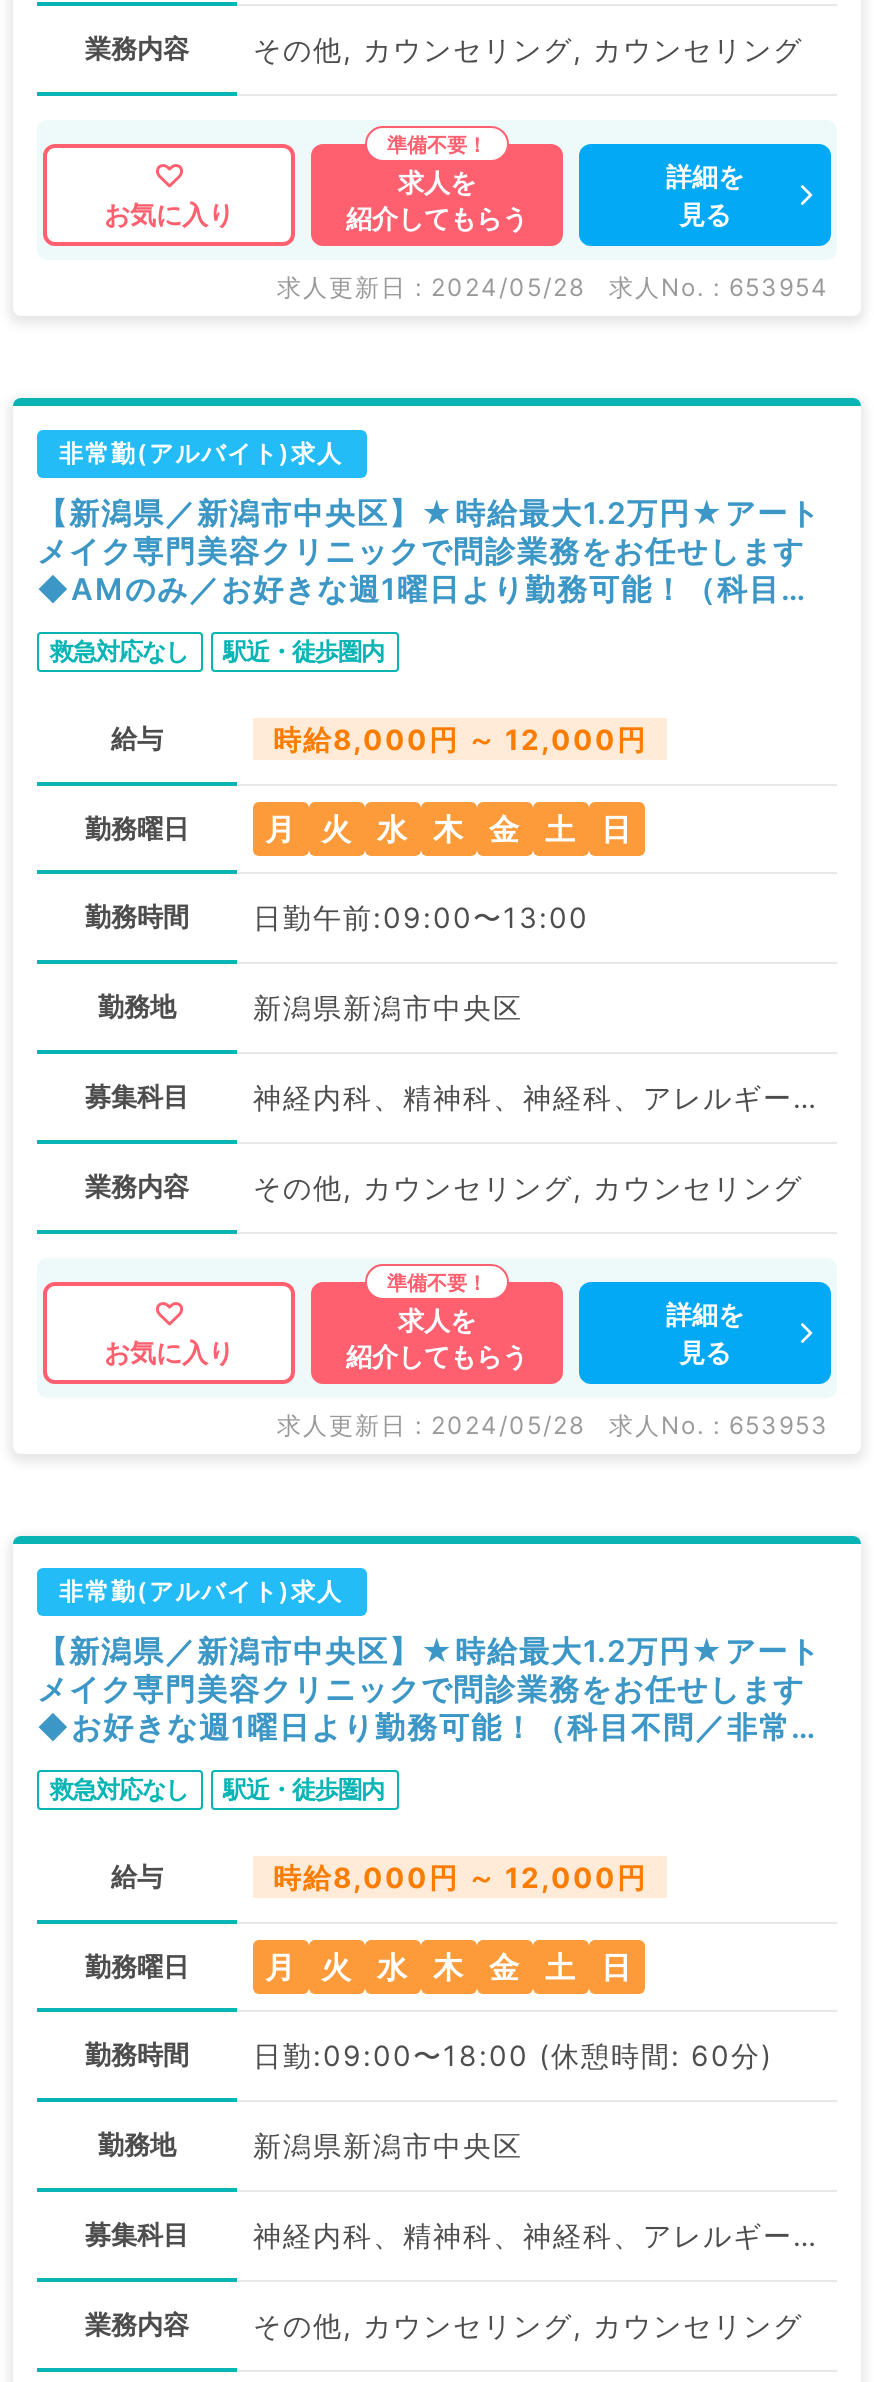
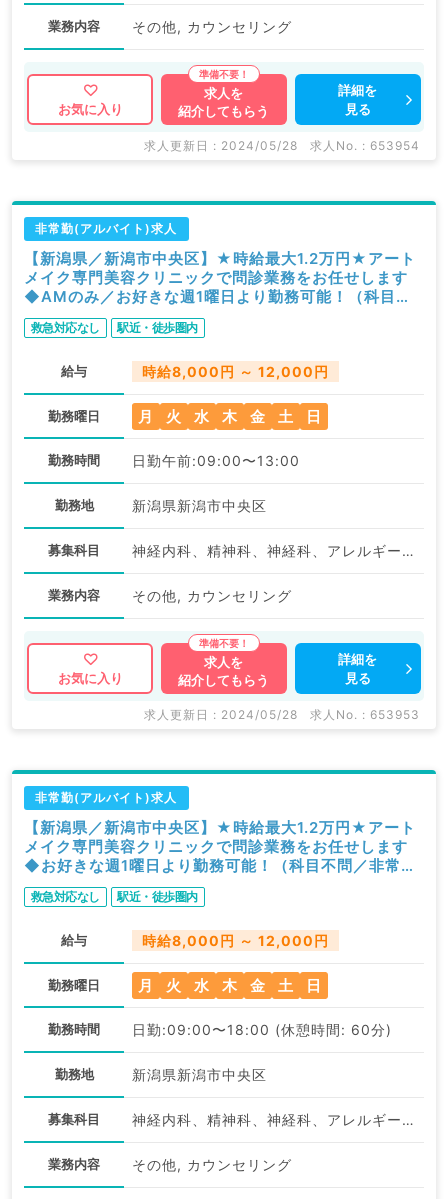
- その他, カウンセリング, カウンセリング
+ その他, カウンセリング

- その他, カウンセリング, カウンセリング
+ その他, カウンセリング

- その他, カウンセリング, カウンセリング
+ その他, カウンセリング
